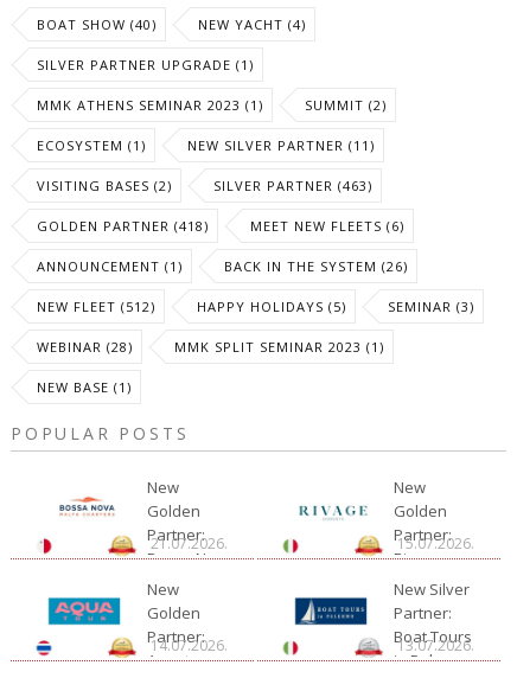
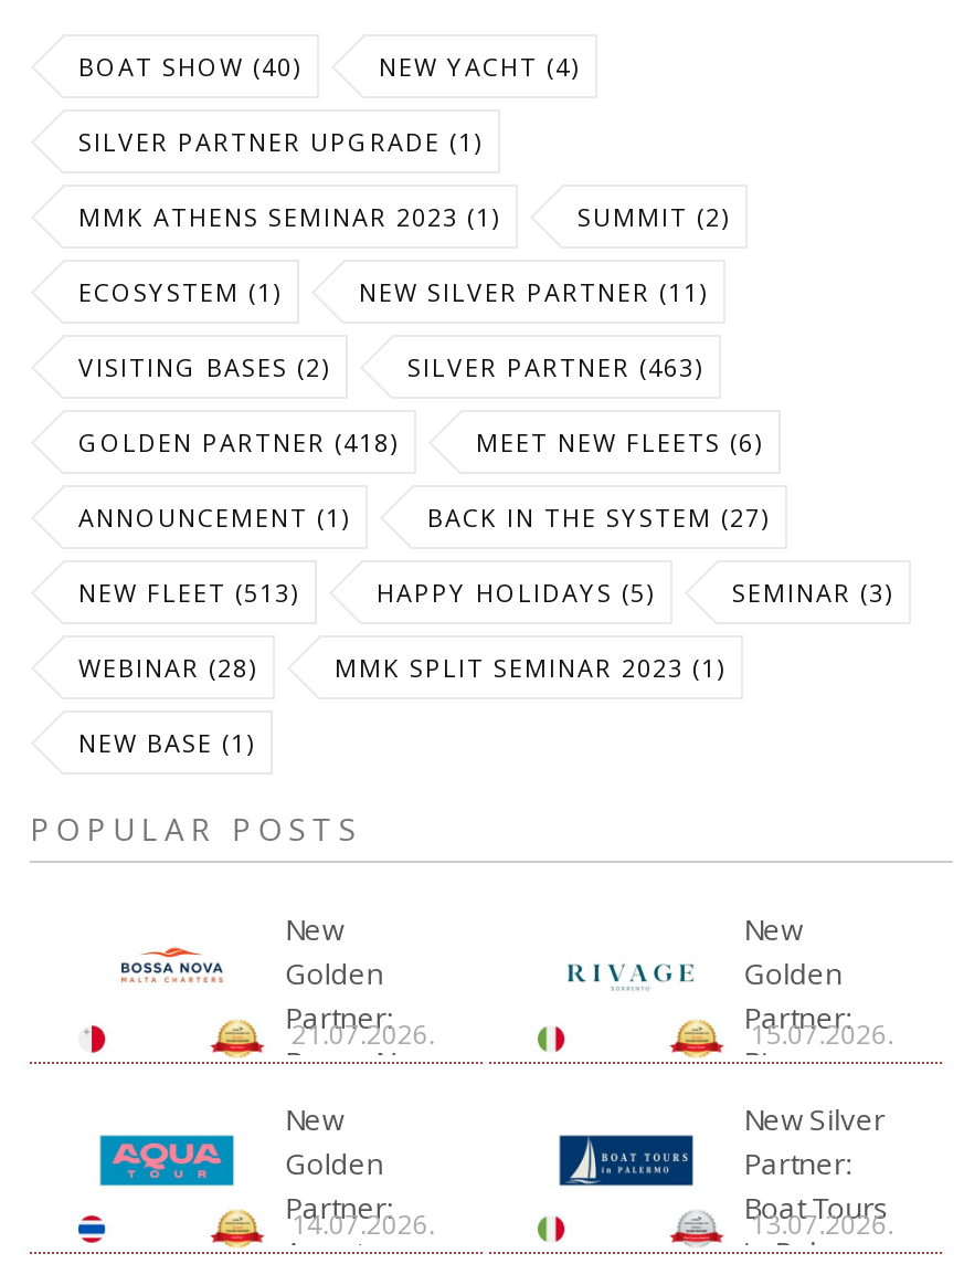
- BACK IN THE SYSTEM (26)
+ BACK IN THE SYSTEM (27)

- NEW FLEET (512)
+ NEW FLEET (513)
